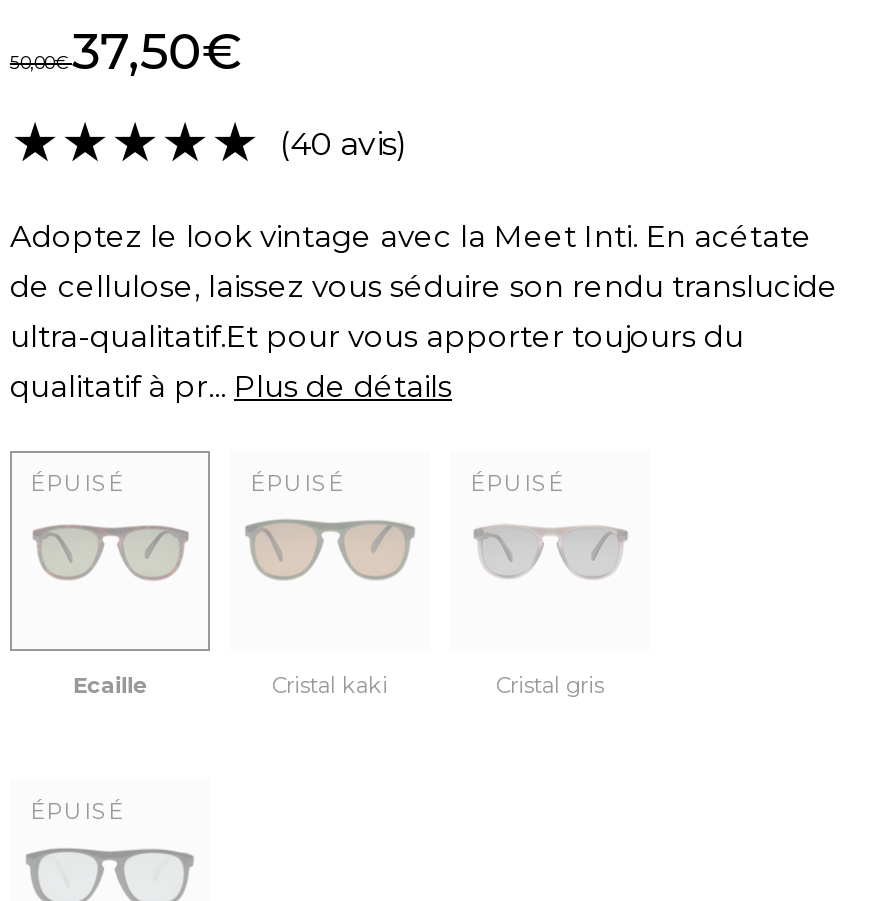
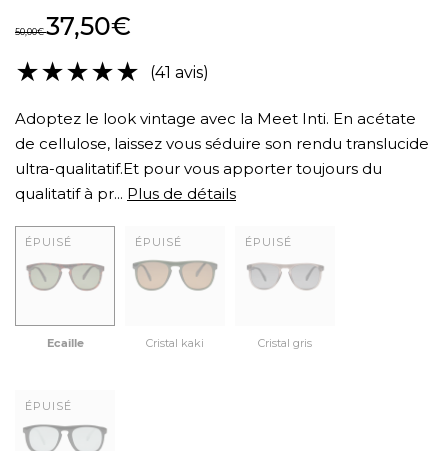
- (40 avis)
+ (41 avis)
